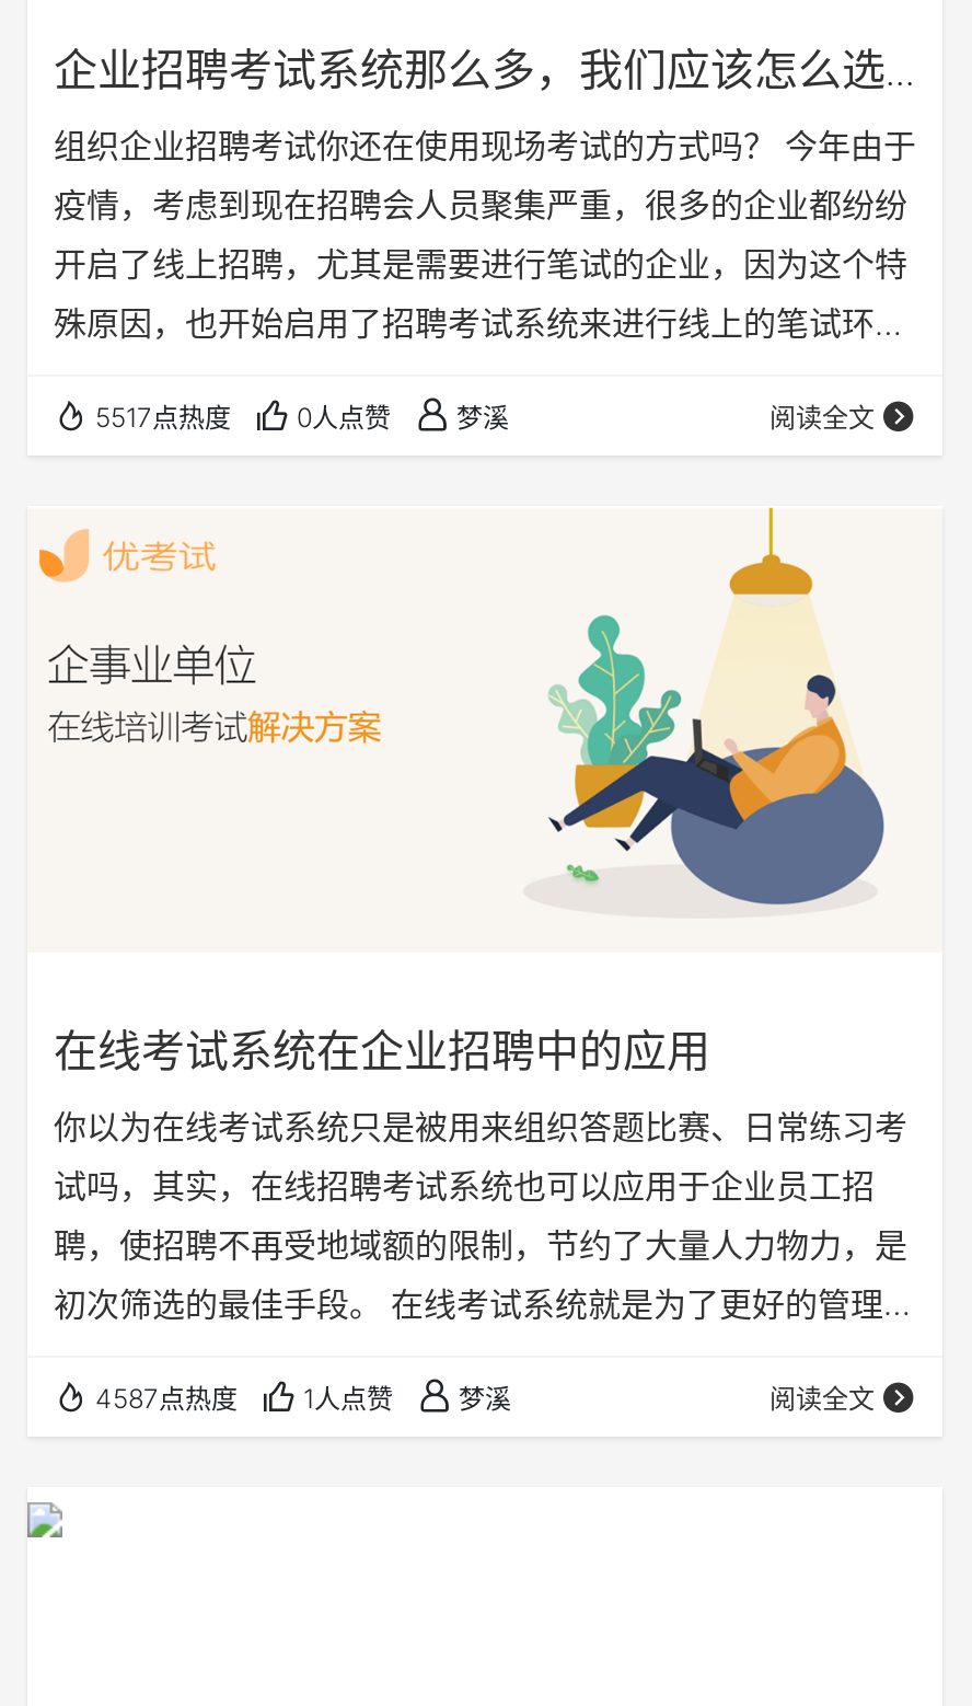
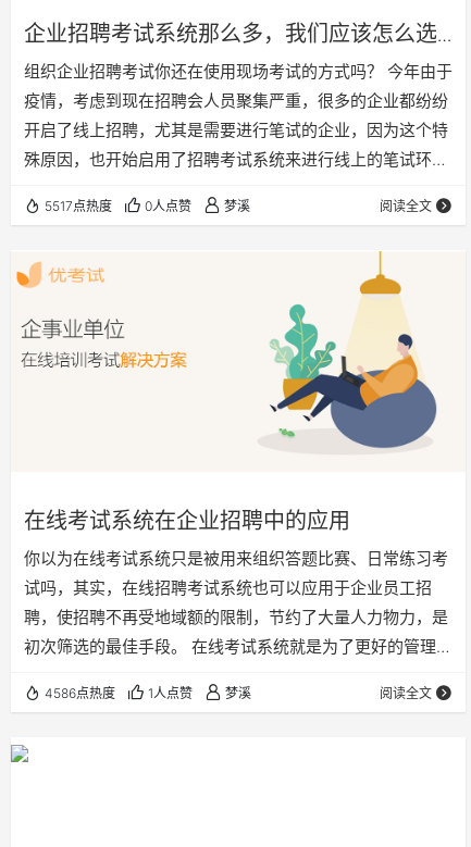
- 4587点热度 1人点赞 梦溪
+ 4586点热度 1人点赞 梦溪
